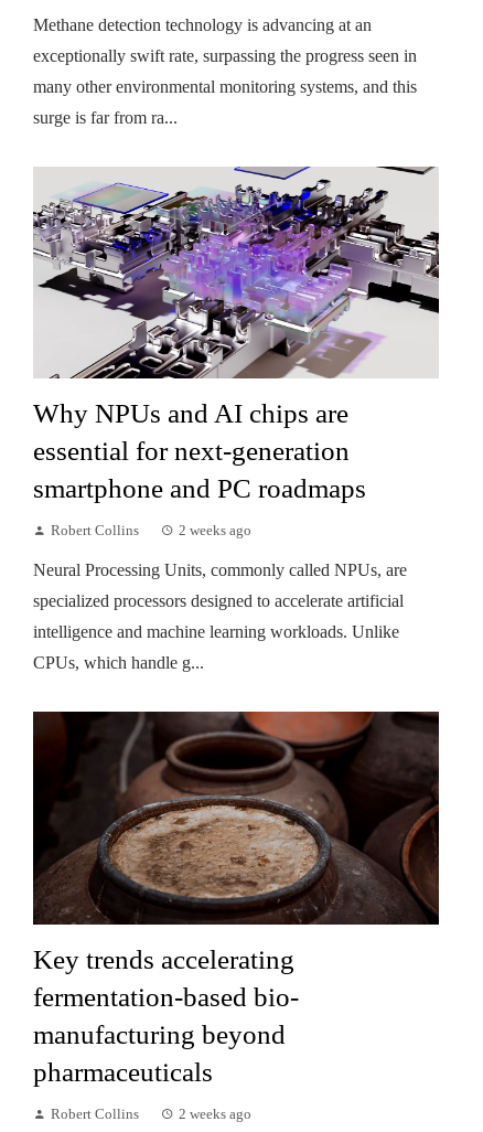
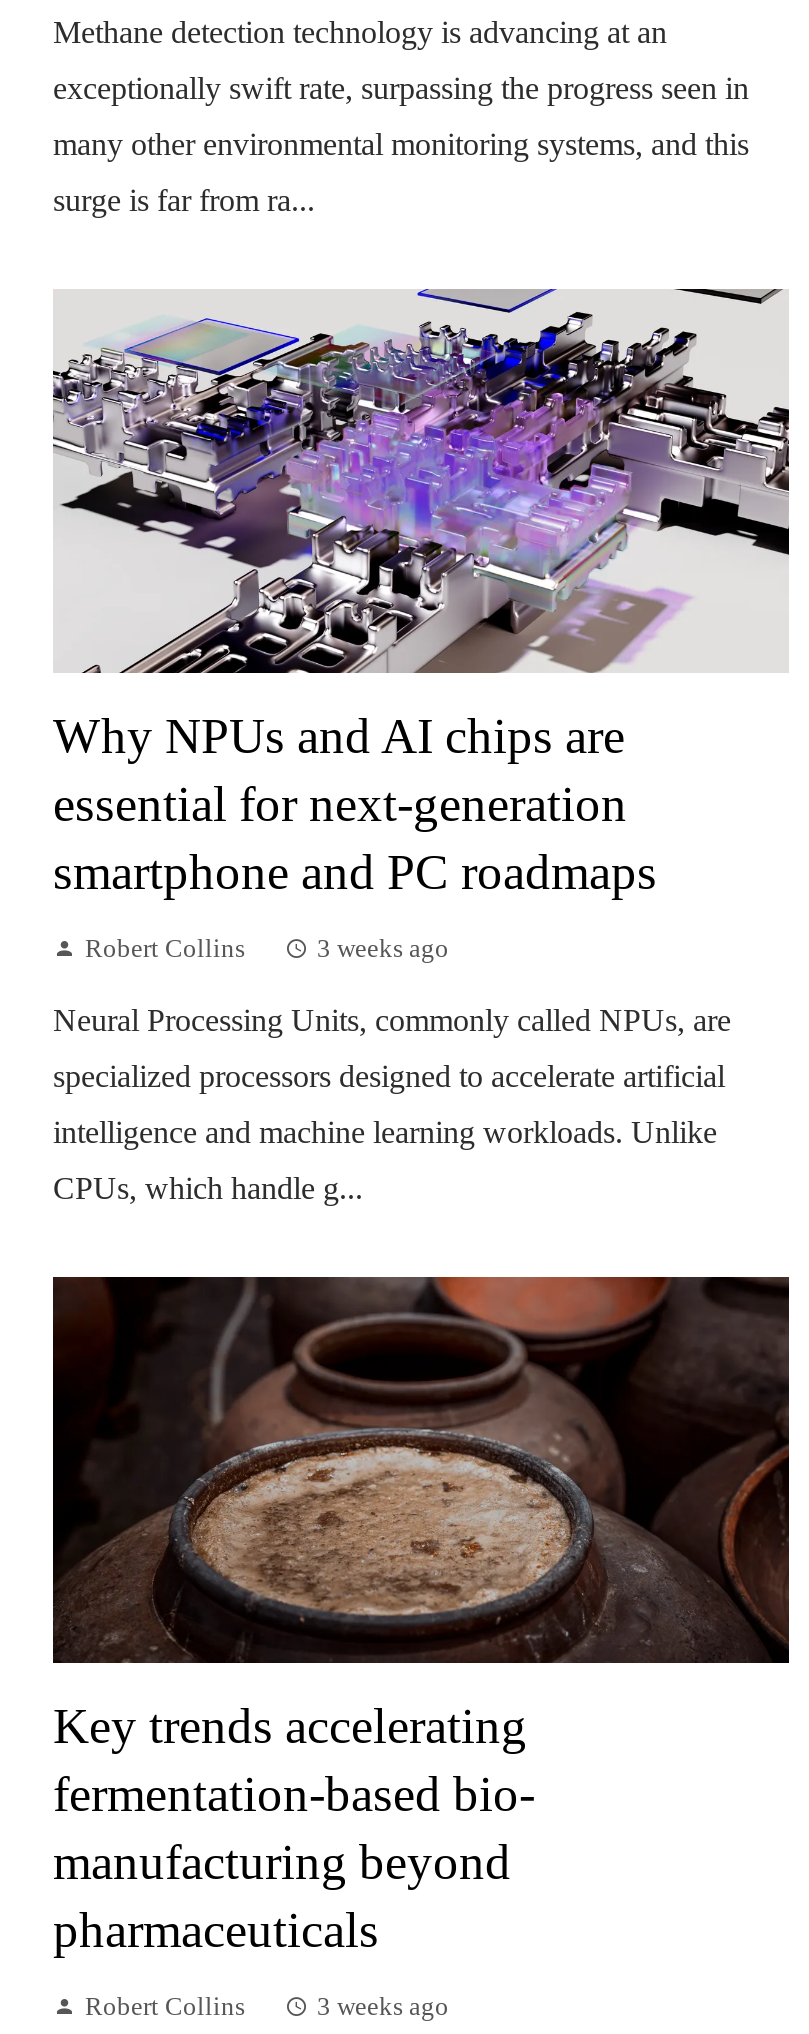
- 2 weeks ago
+ 3 weeks ago

- 2 weeks ago
+ 3 weeks ago
